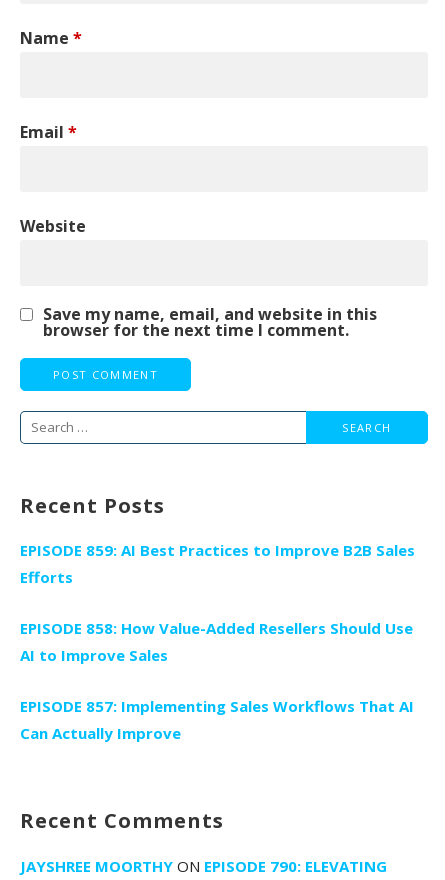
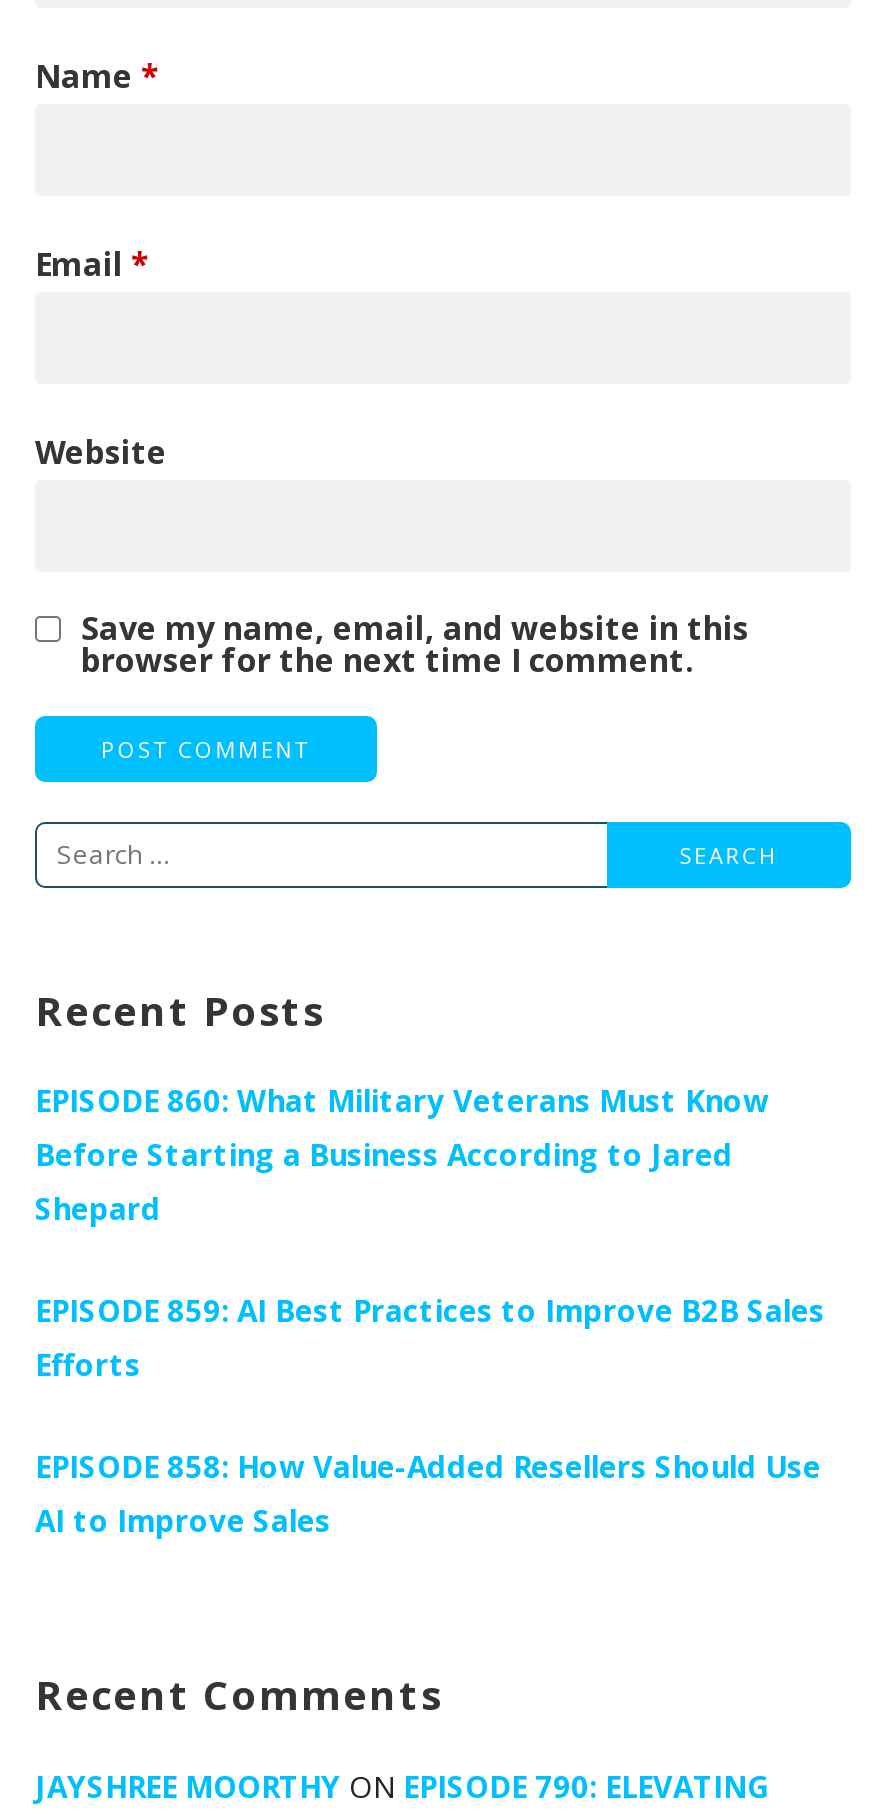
+ EPISODE 860: What Military Veterans Must Know
+ Before Starting a Business According to Jared
+ Shepard

moved down: EPISODE 859: AI Best Practices to Improve B2B Sales | Efforts | EPISODE 858: How Value-Added Resellers Should Use | AI to Improve Sales

- EPISODE 857: Implementing Sales Workflows That AI
- Can Actually Improve
